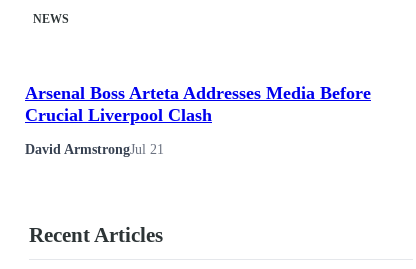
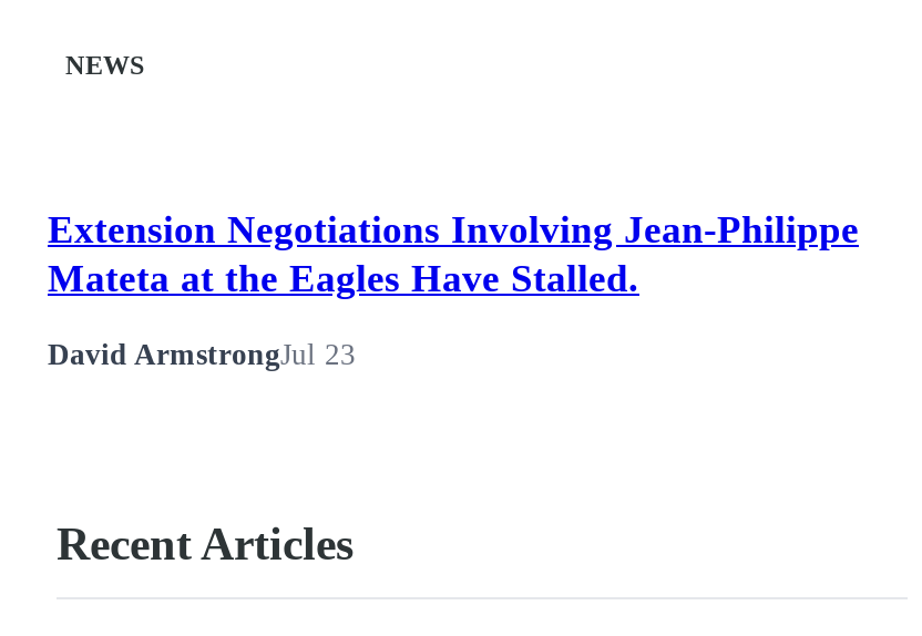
- Arsenal Boss Arteta Addresses Media Before
- Crucial Liverpool Clash
+ Extension Negotiations Involving Jean-Philippe
+ Mateta at the Eagles Have Stalled.

- David ArmstrongJul 21
+ David ArmstrongJul 23
